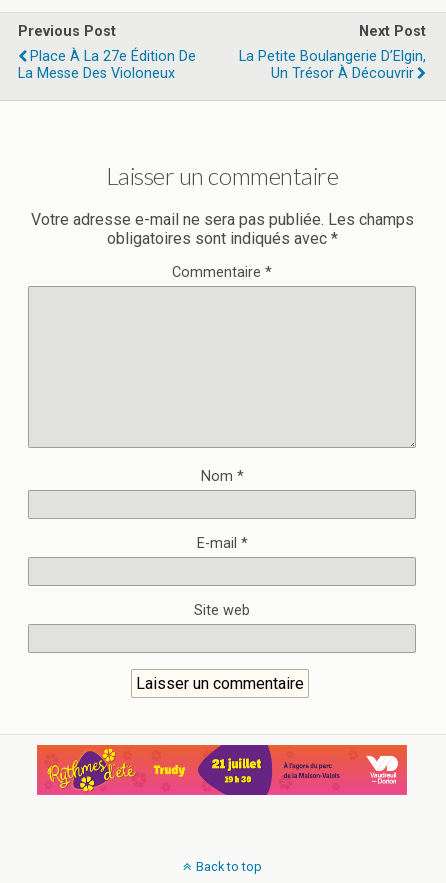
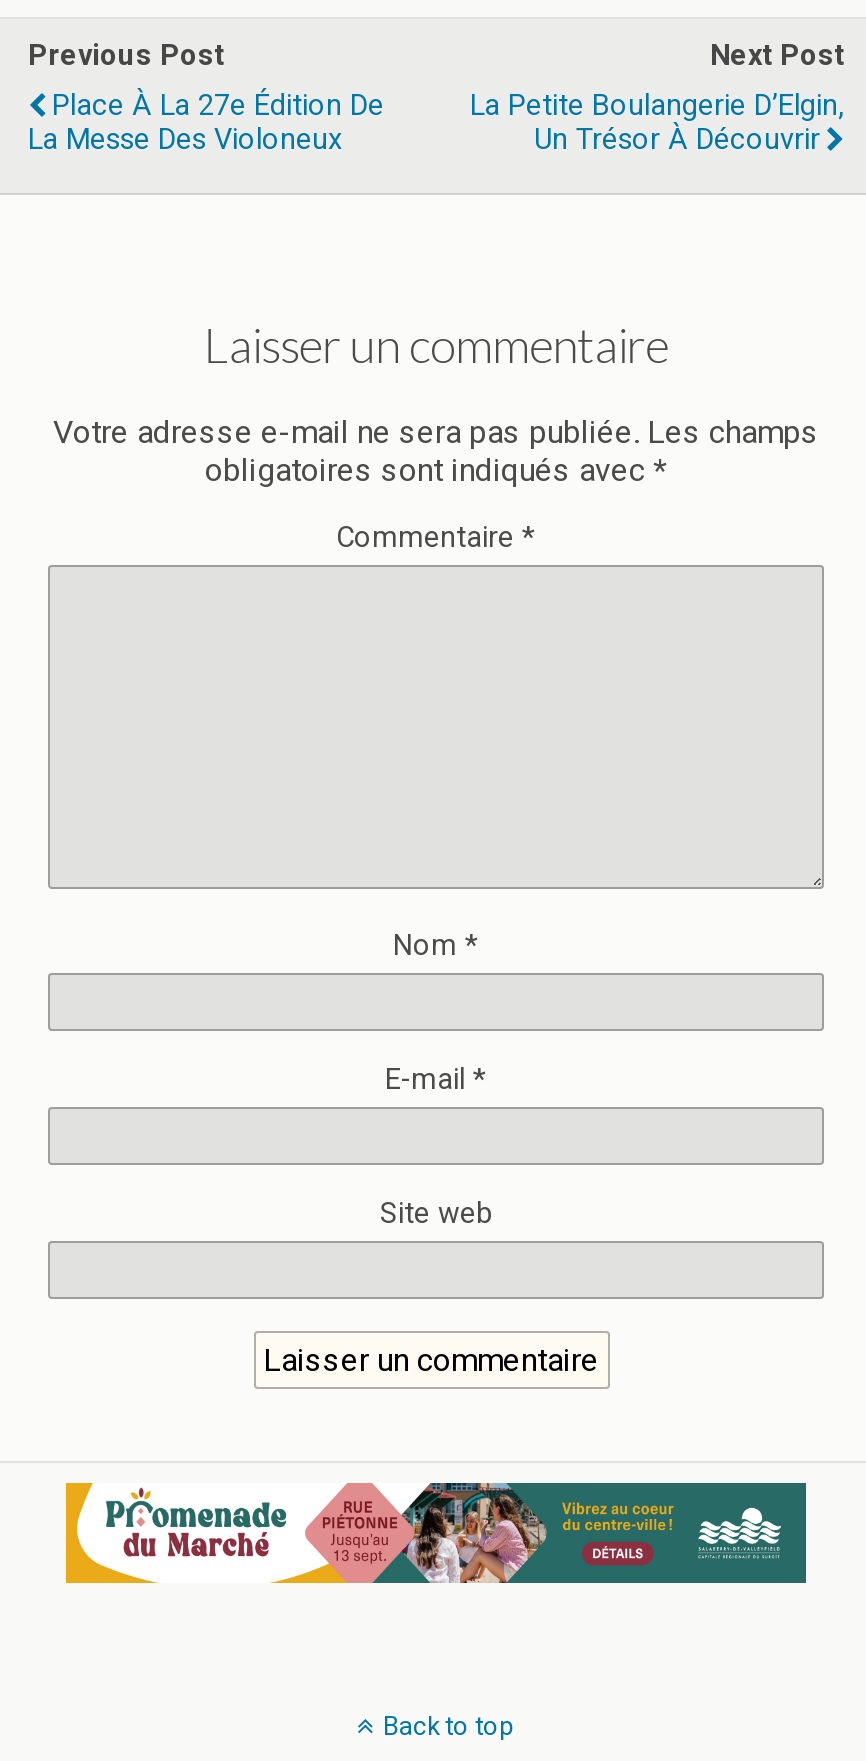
- [image]
+ [image]
